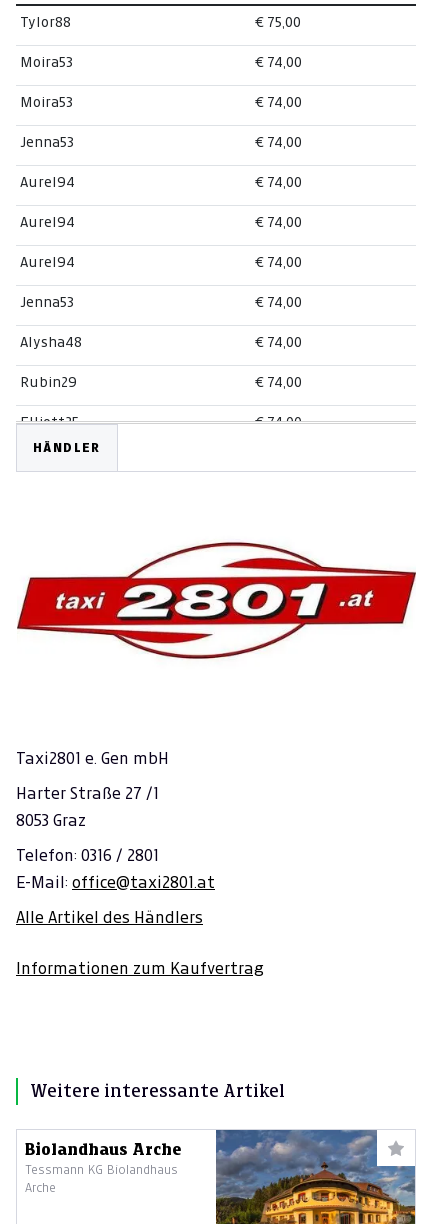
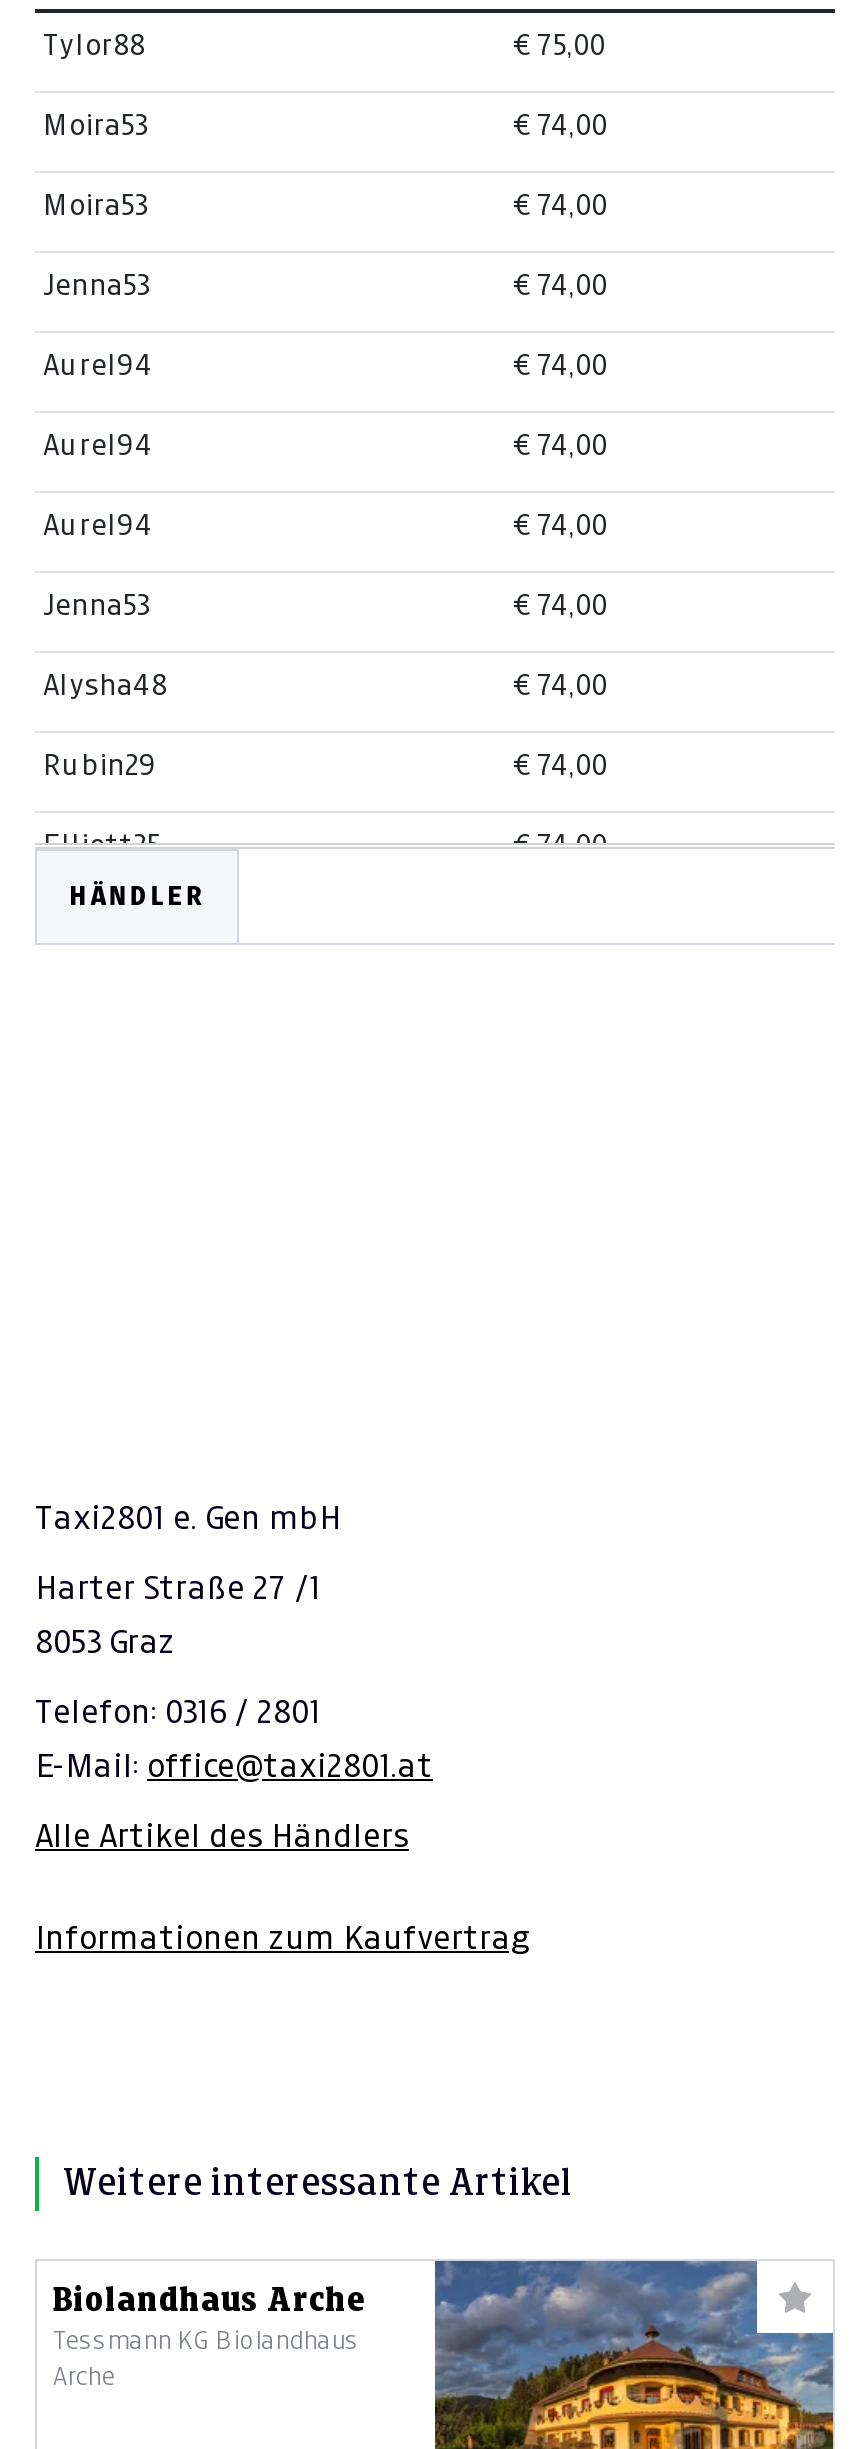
- [image]
